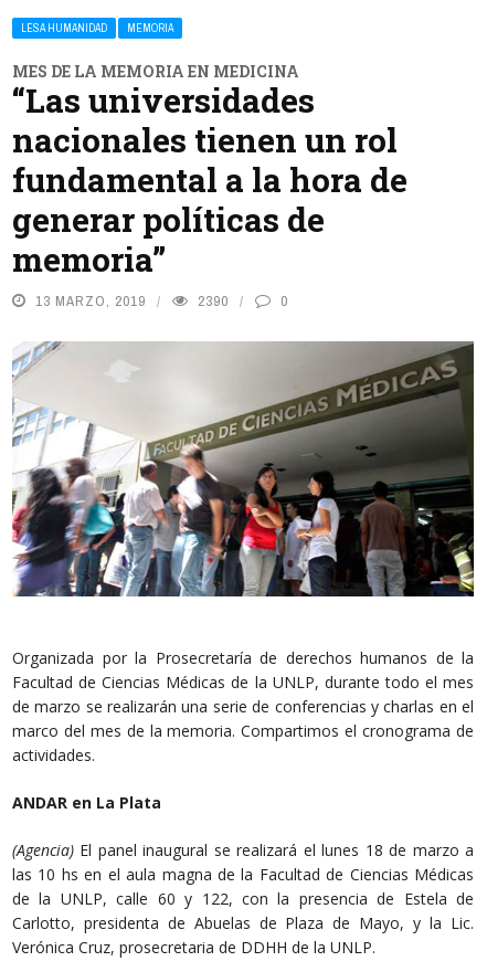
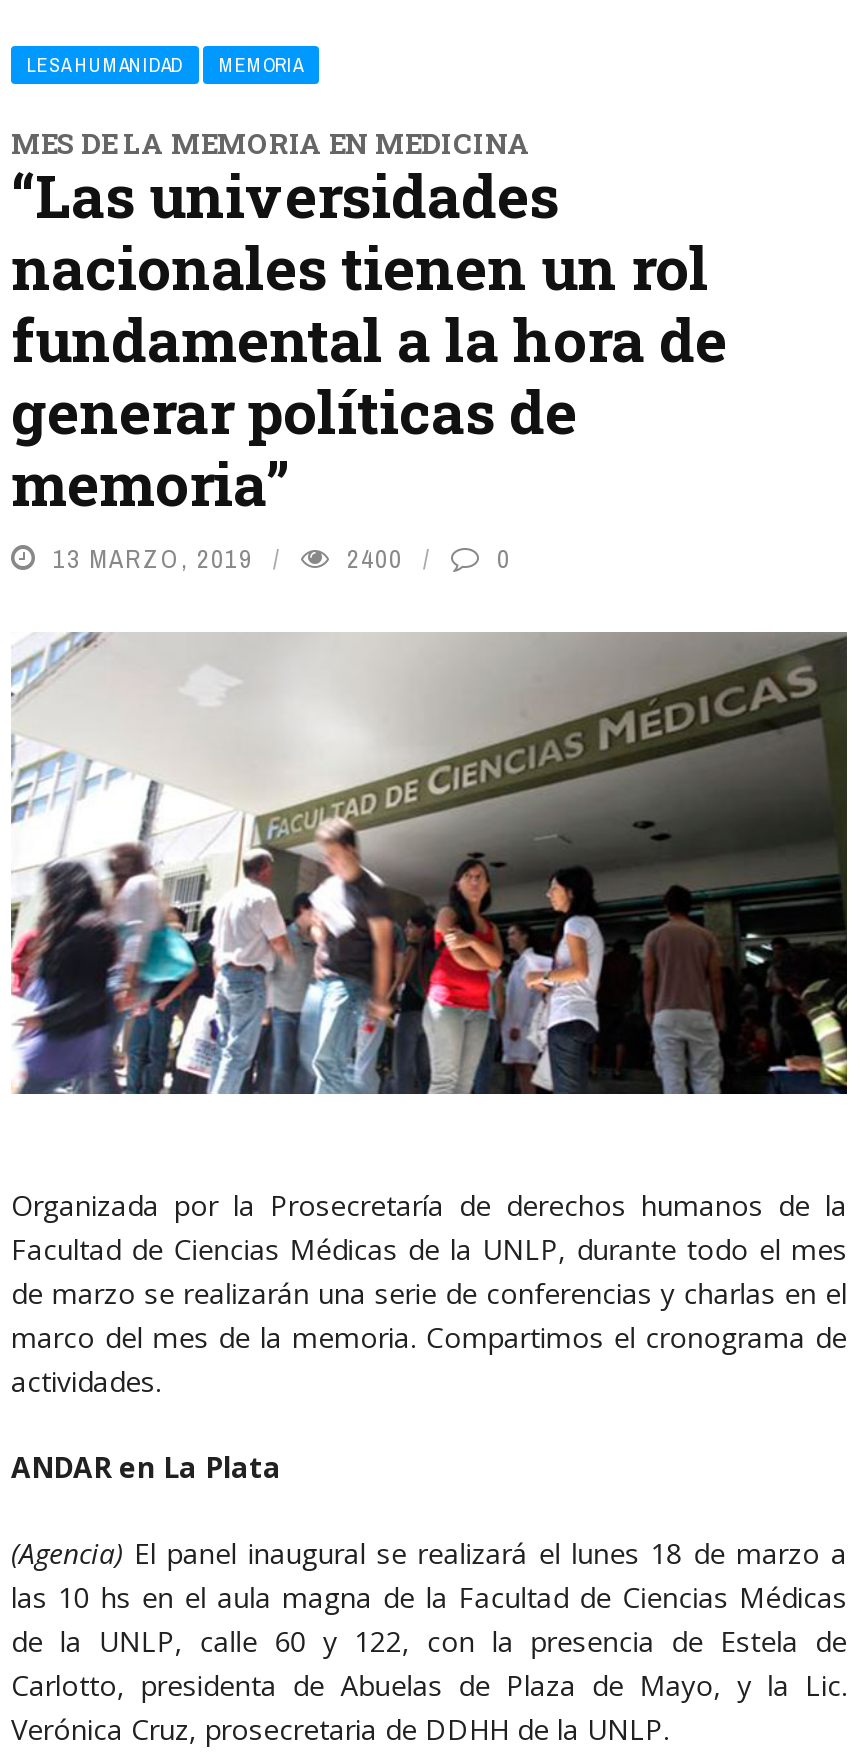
- 2390
+ 2400
